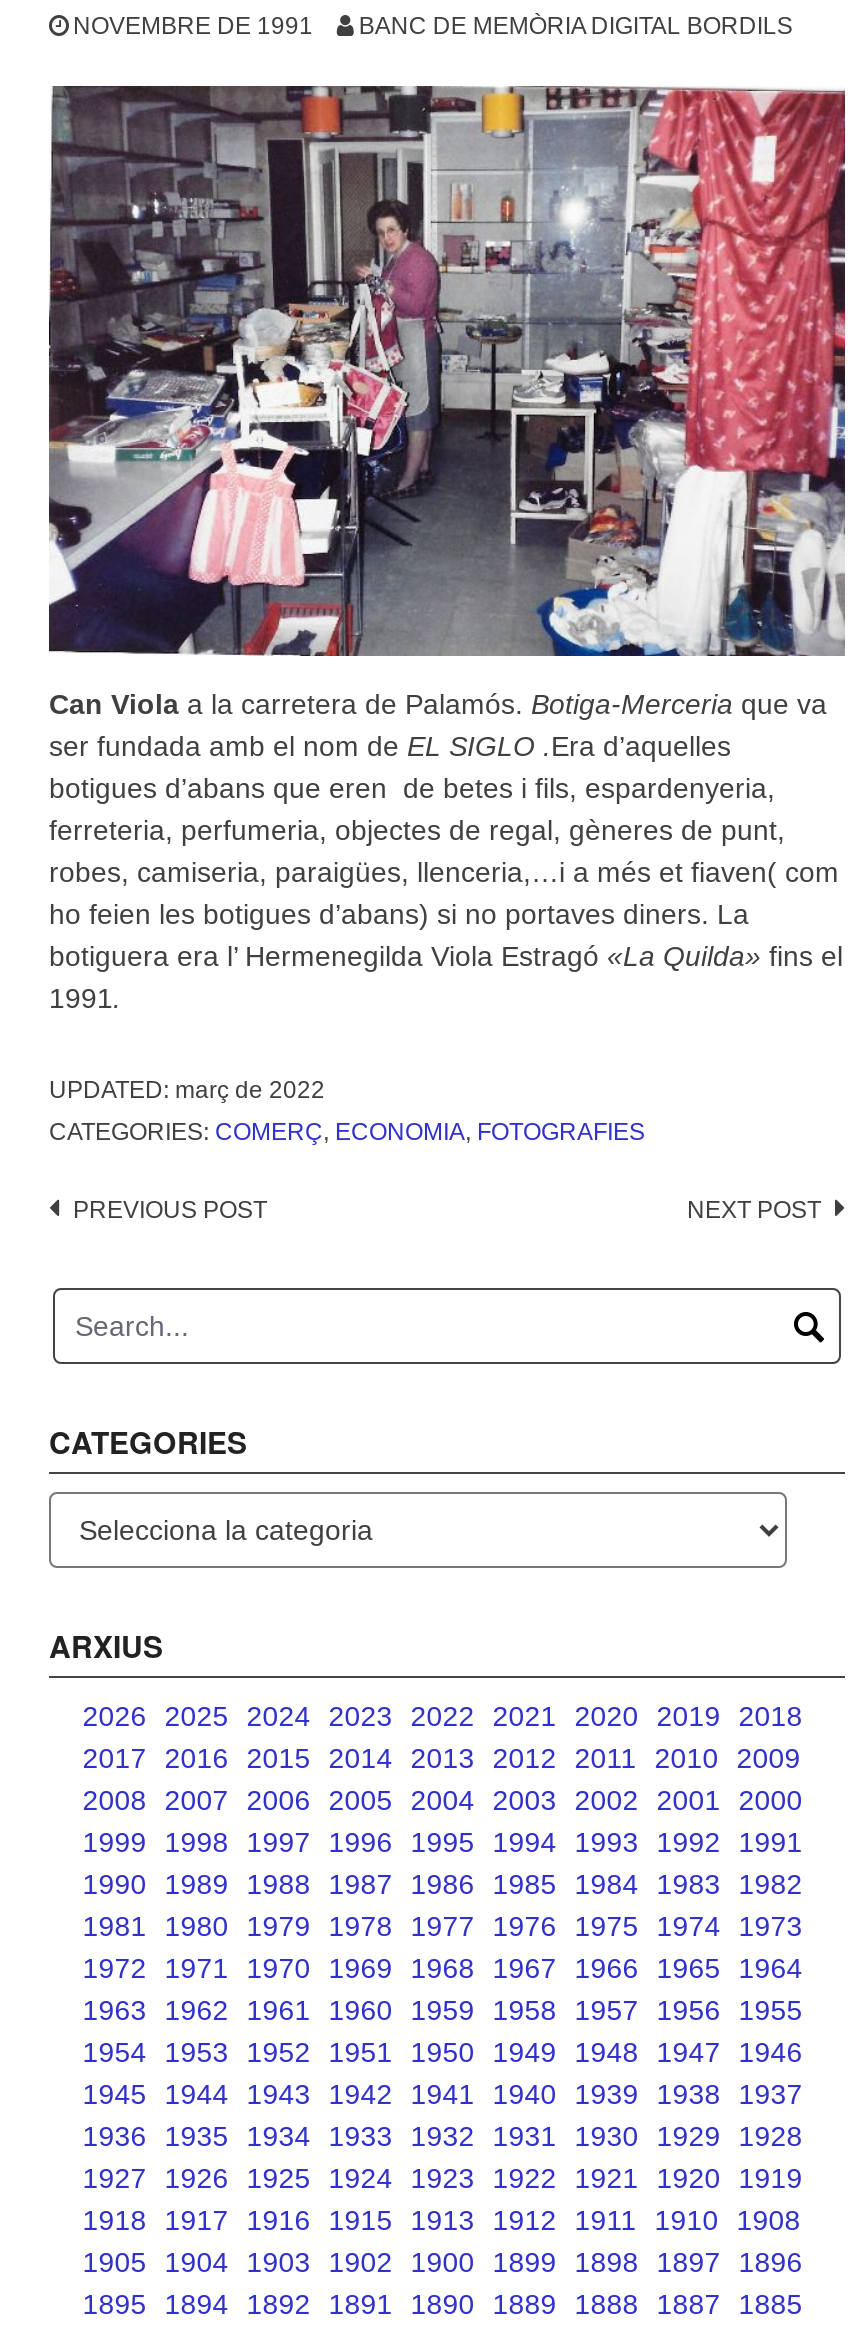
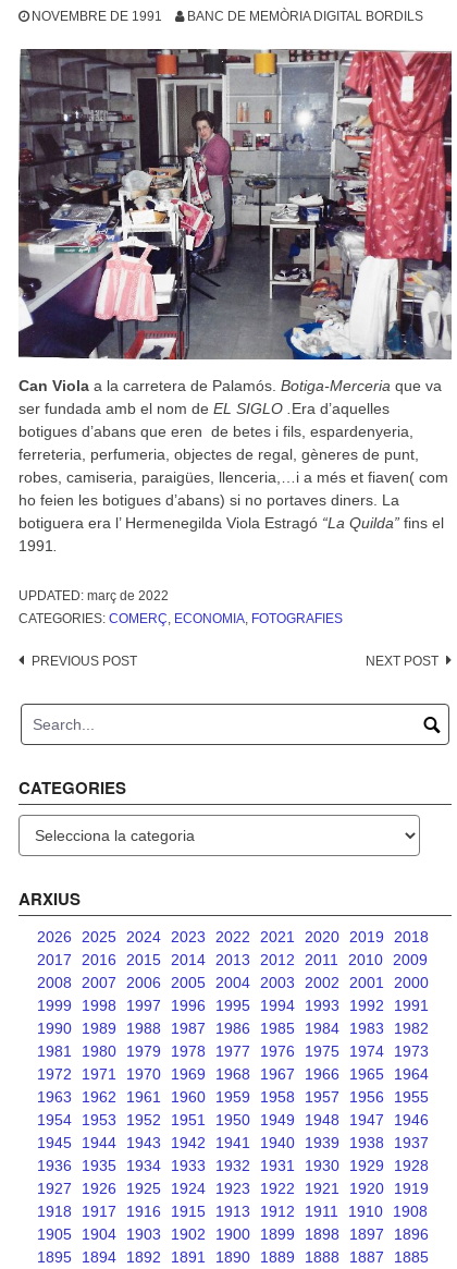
- botiguera era l’ Hermenegilda Viola Estragó «La Quilda» fins el
+ botiguera era l’ Hermenegilda Viola Estragó “La Quilda” fins el
